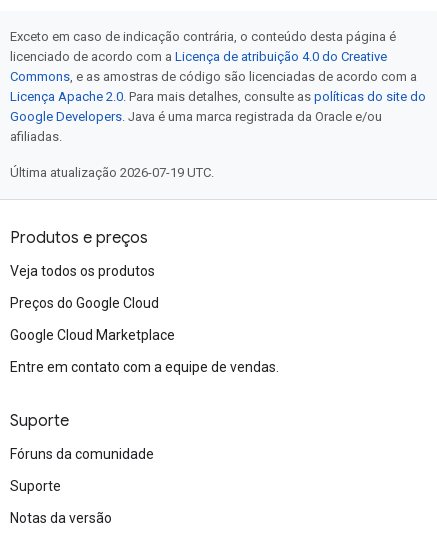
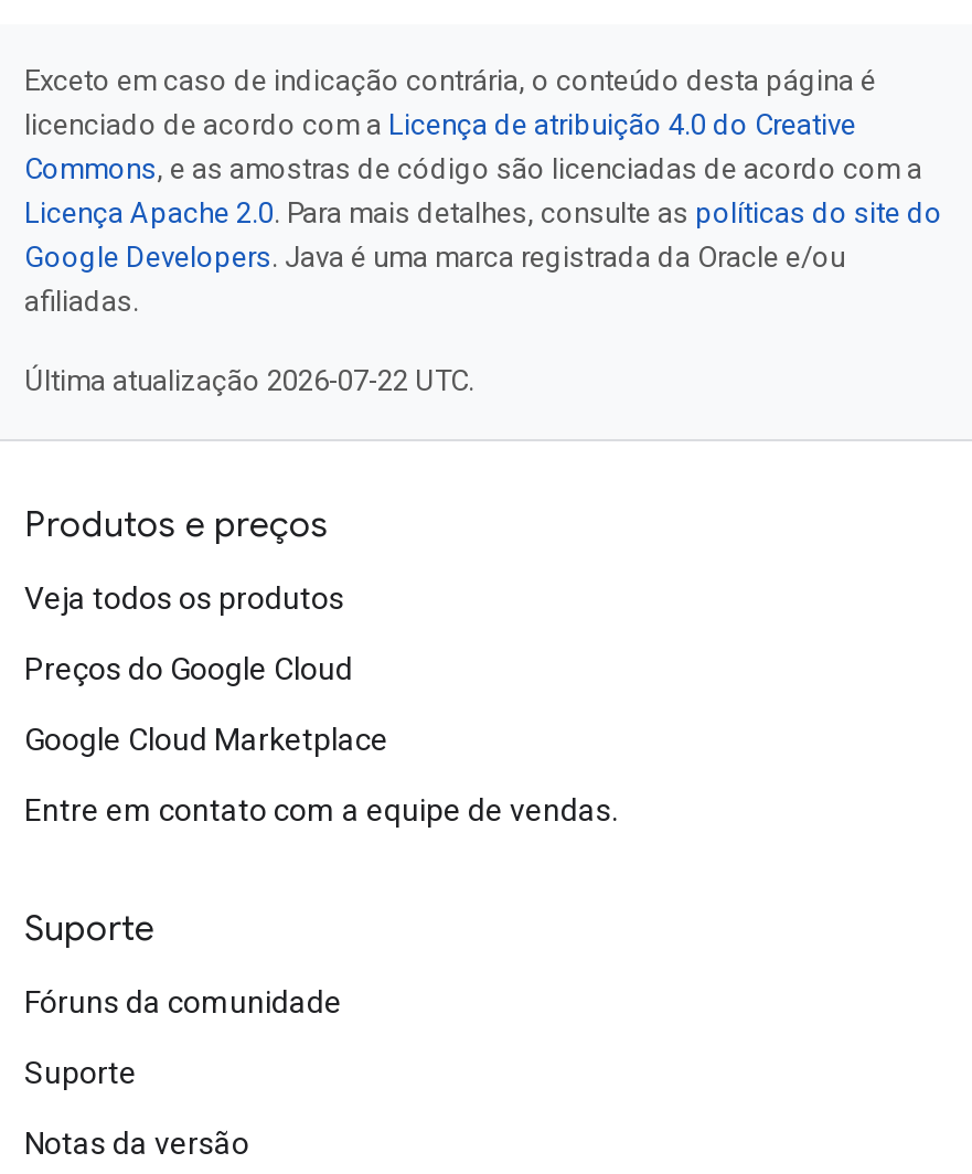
- Última atualização 2026-07-19 UTC.
+ Última atualização 2026-07-22 UTC.
